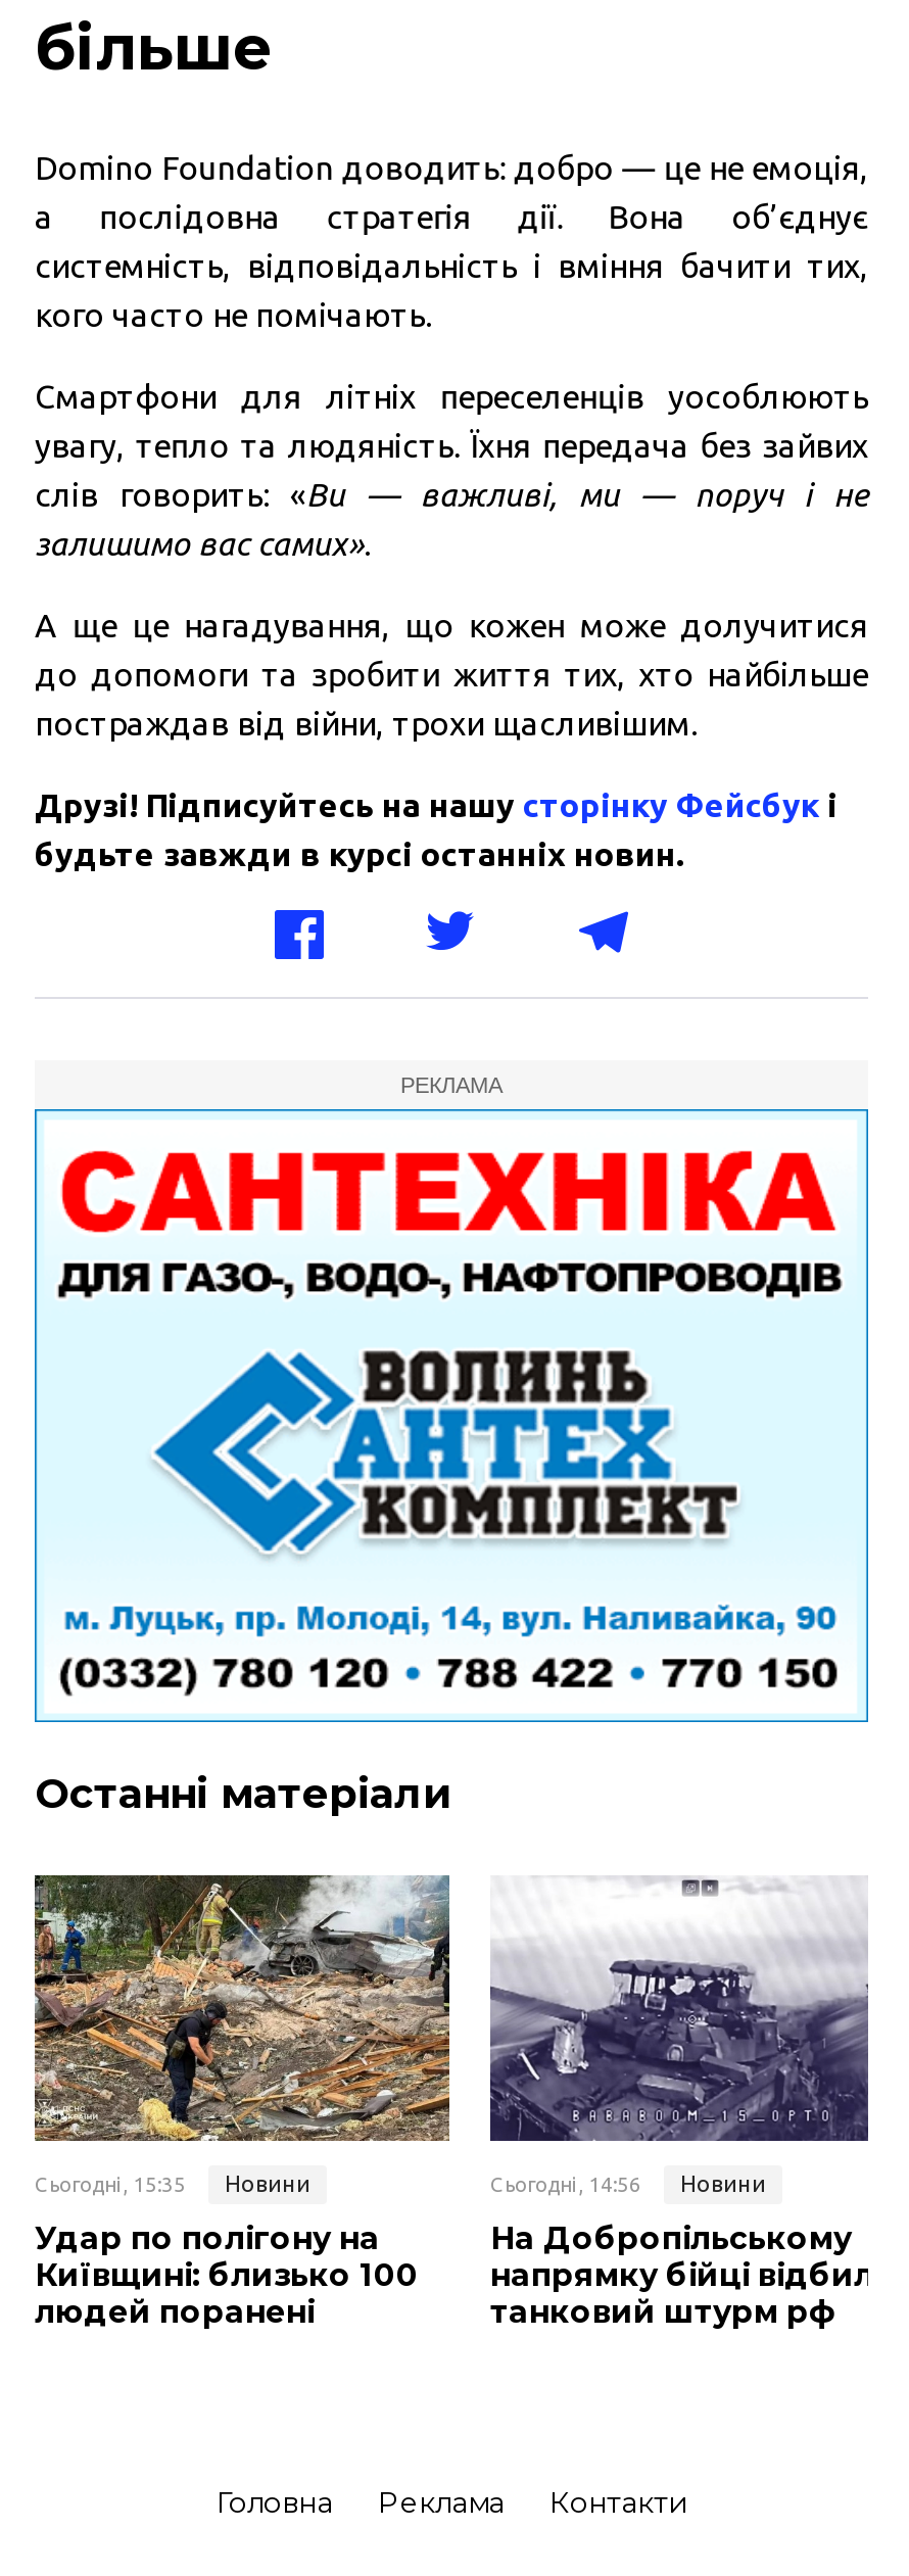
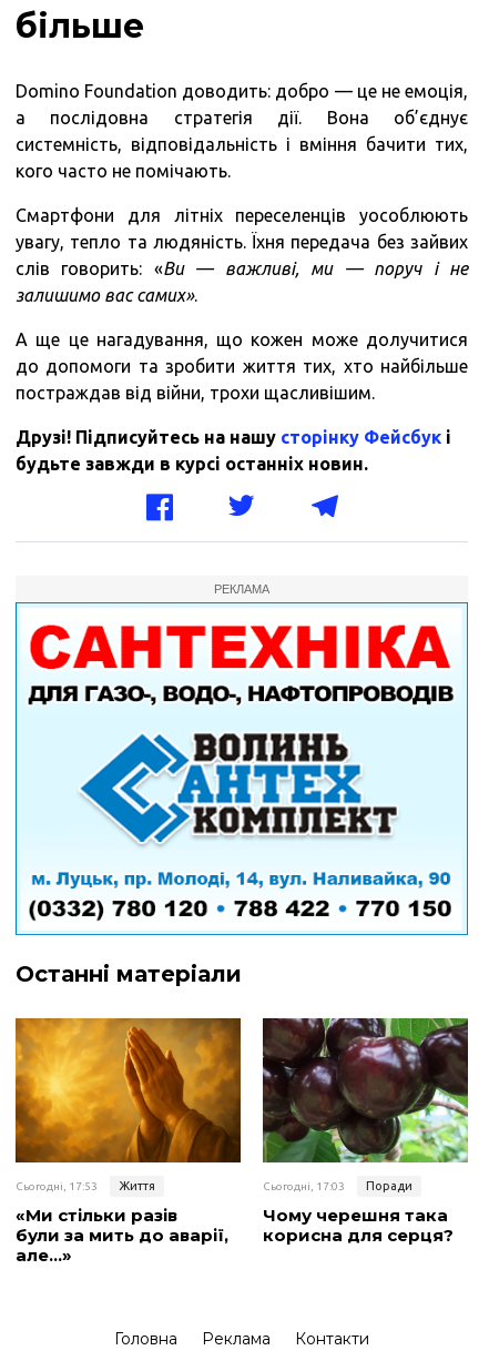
- [image]
- Сьогодні, 15:35
- Новини
+ [image]
+ Сьогодні, 17:53
+ Життя

- [image]
- Сьогодні, 14:56
- Новини
+ [image]
+ Сьогодні, 17:03
+ Поради

- Удар по полігону на
- Київщині: близько 100
- людей поранені
+ «Ми стільки разів
+ були за мить до аварії,
+ але…»

- На Добропільському
- напрямку бійці відбили
- танковий штурм рф
+ Чому черешня така
+ корисна для серця?
